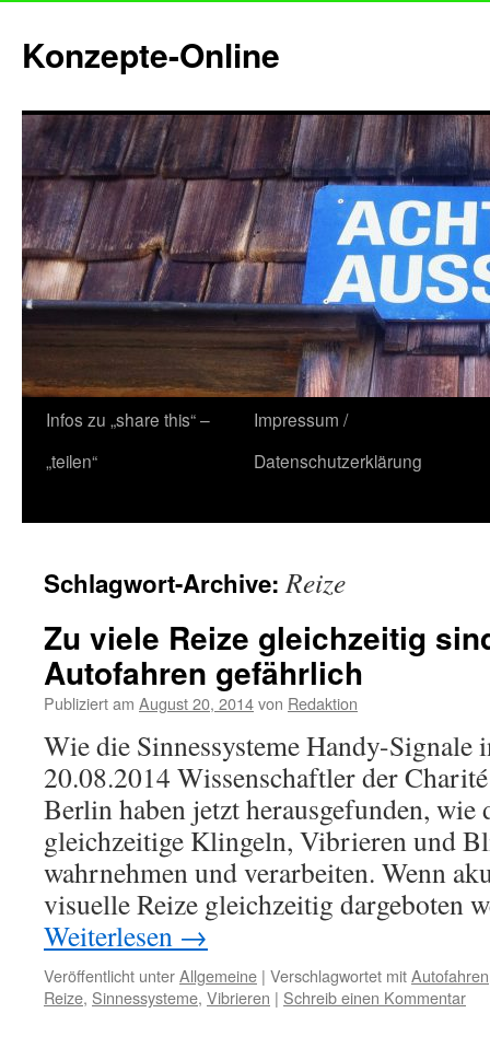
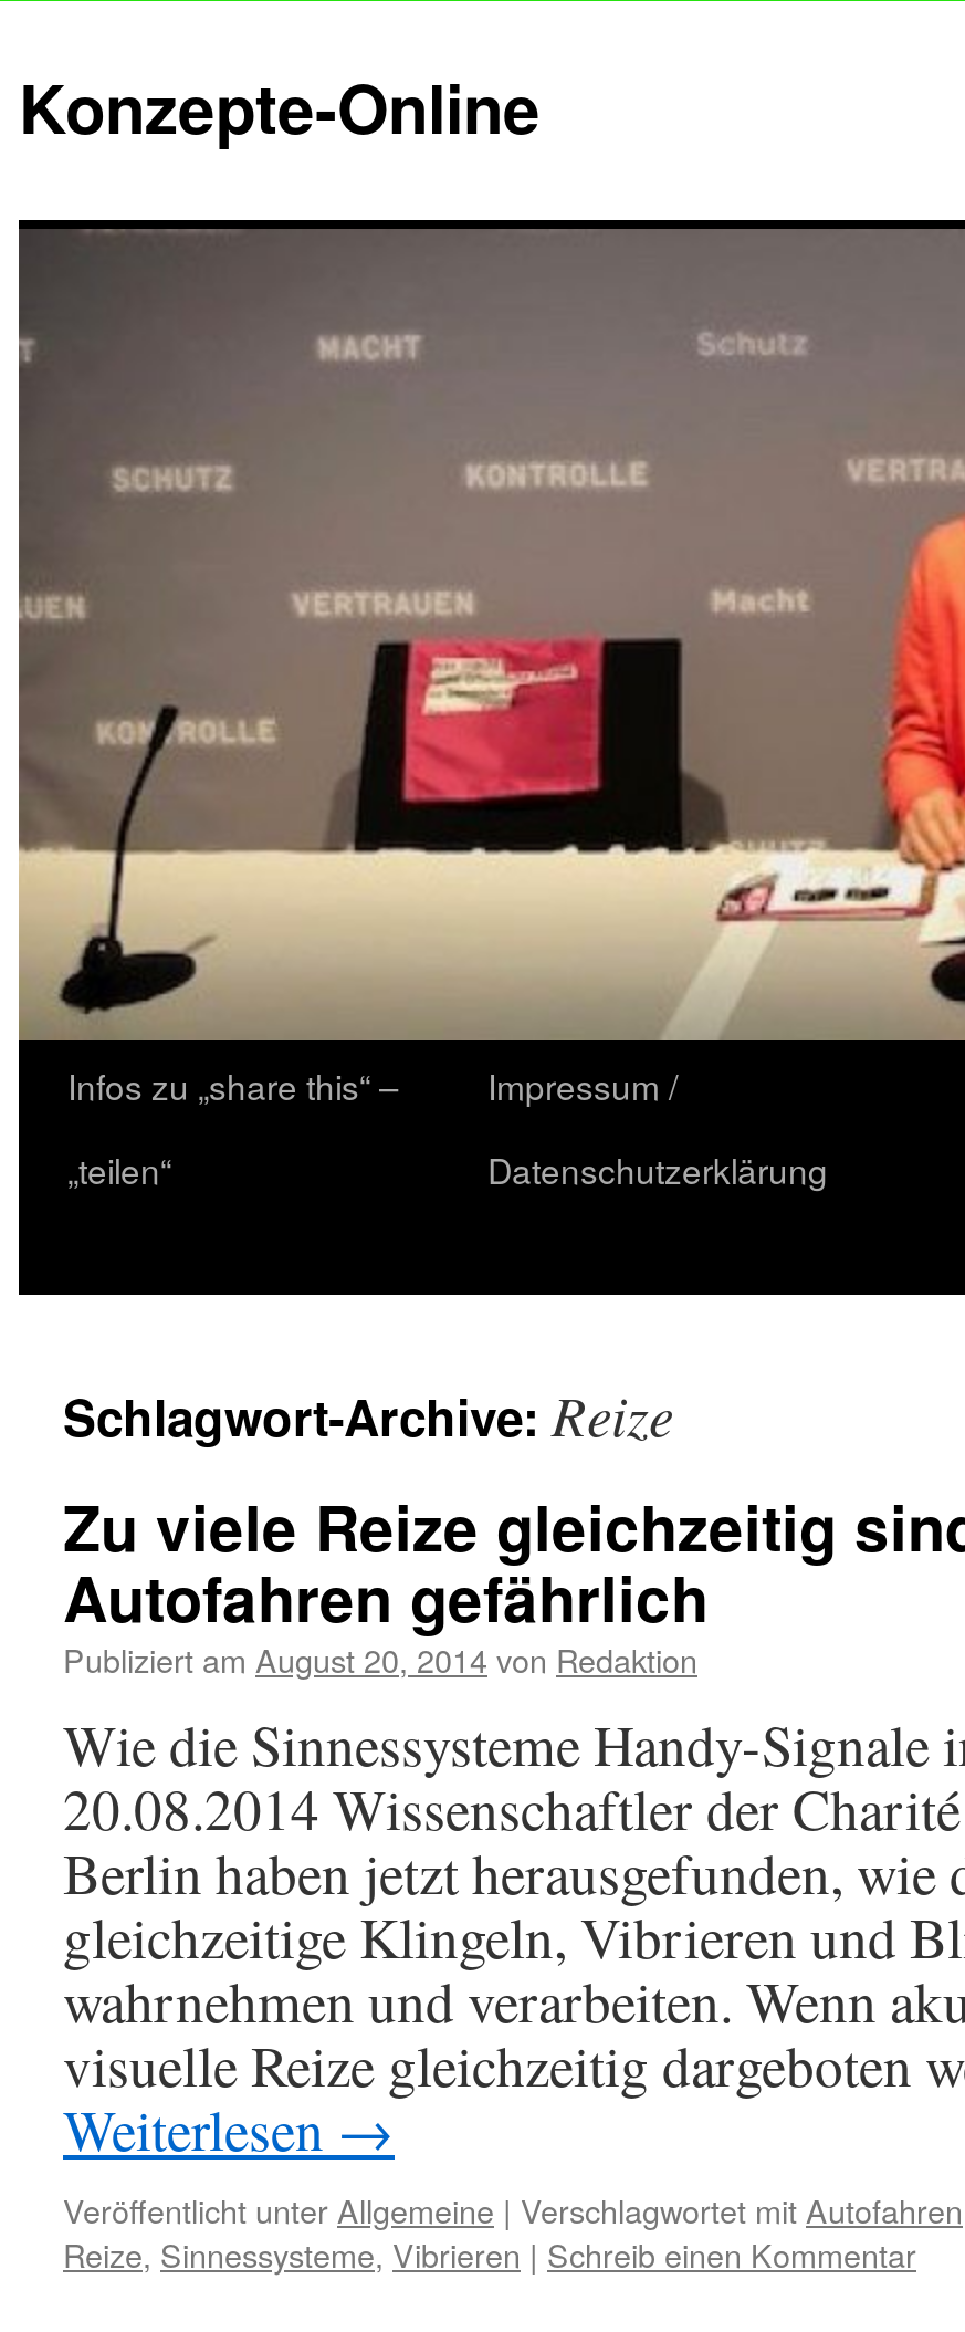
- [image]
+ [image]
